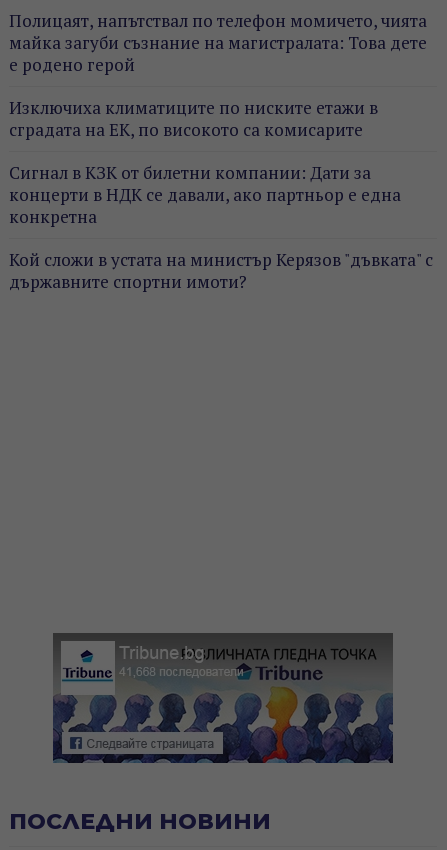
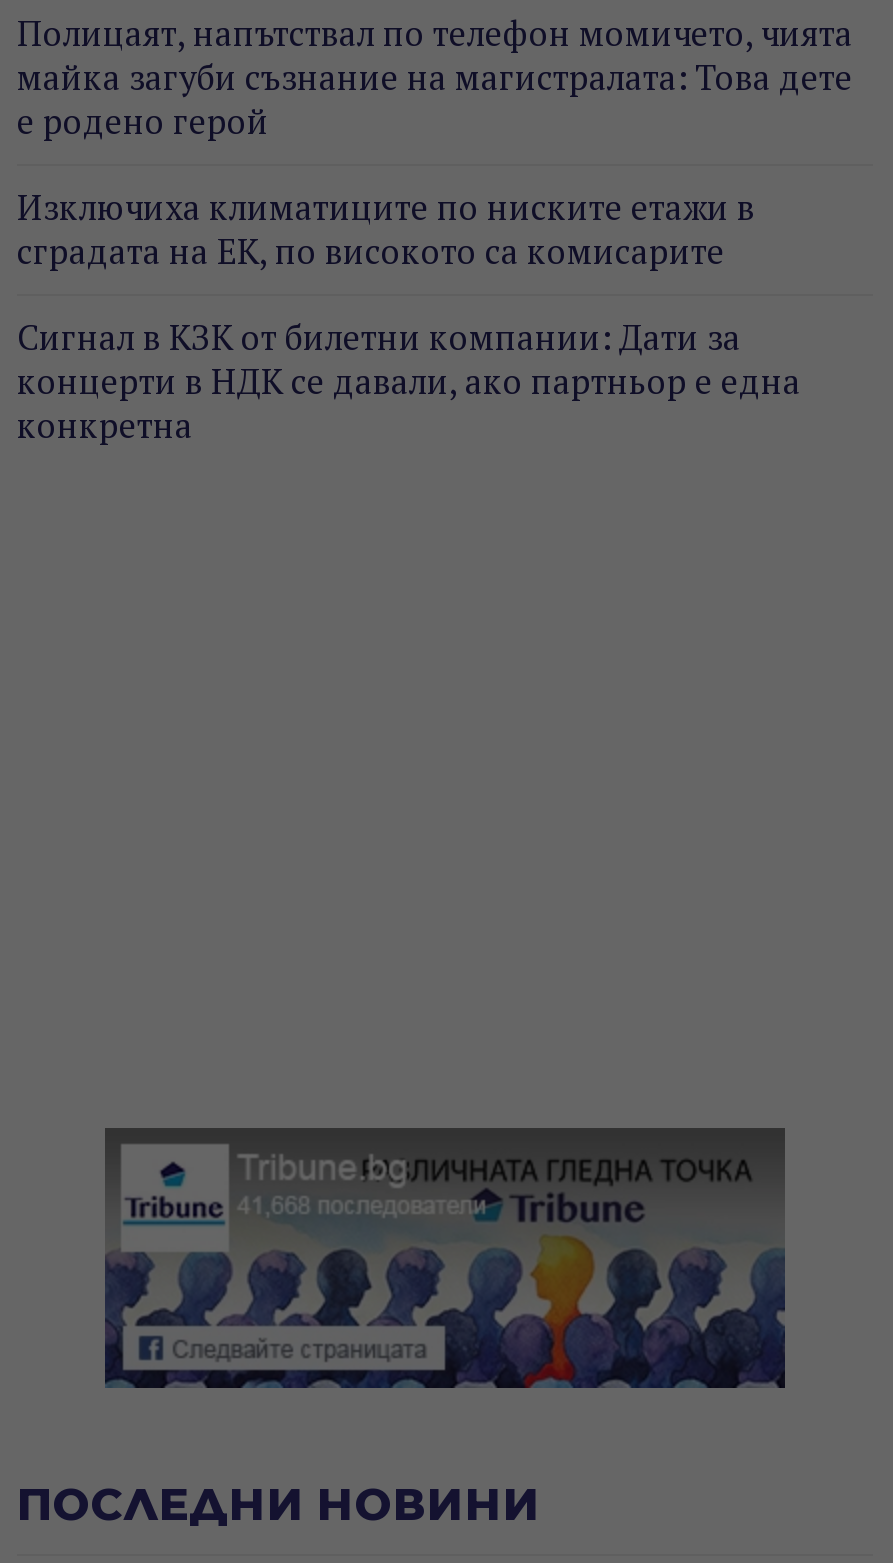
- Кой сложи в устата на министър Керязов "дъвката" с
- държавните спортни имоти?
